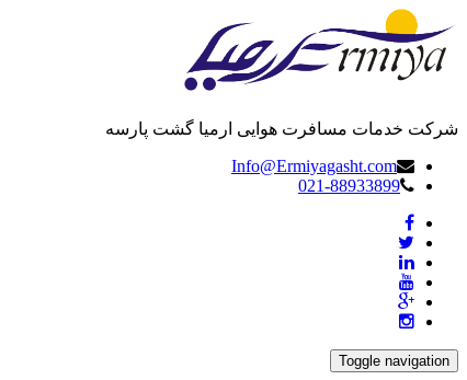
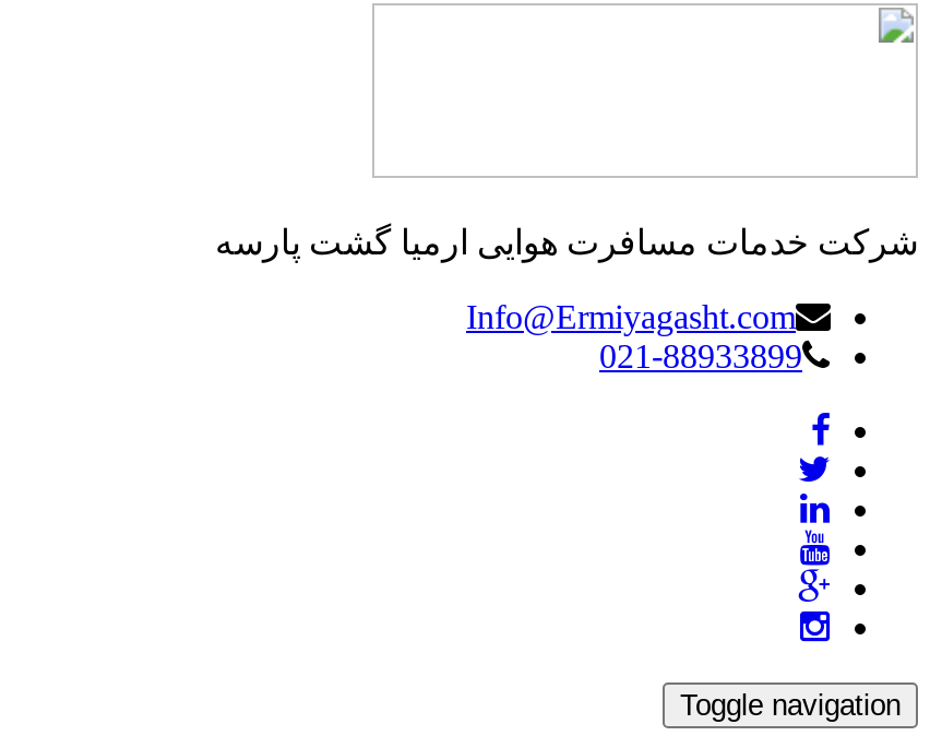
- [image]
